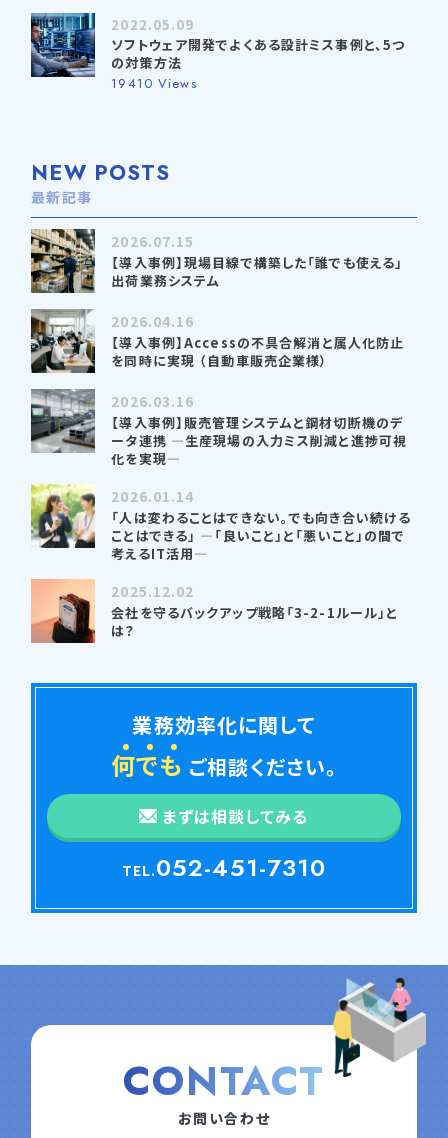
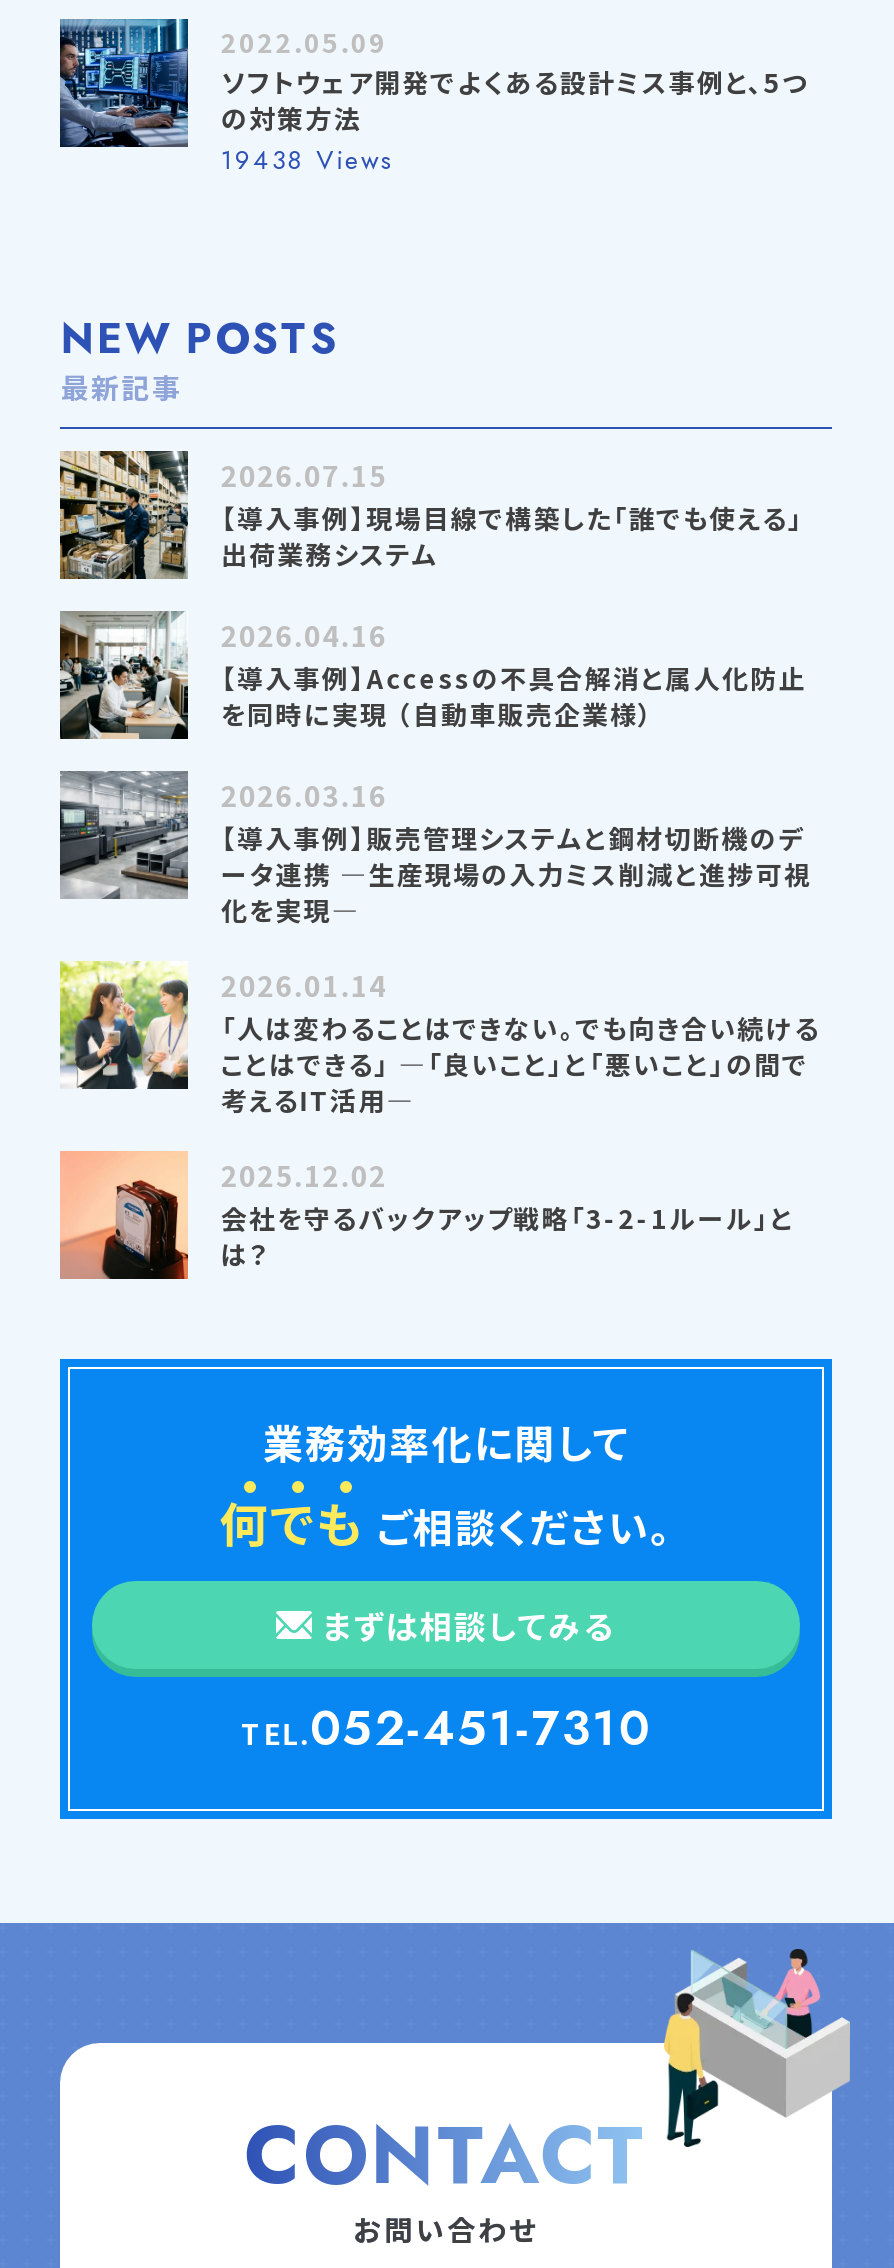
- 19410 Views
+ 19438 Views
